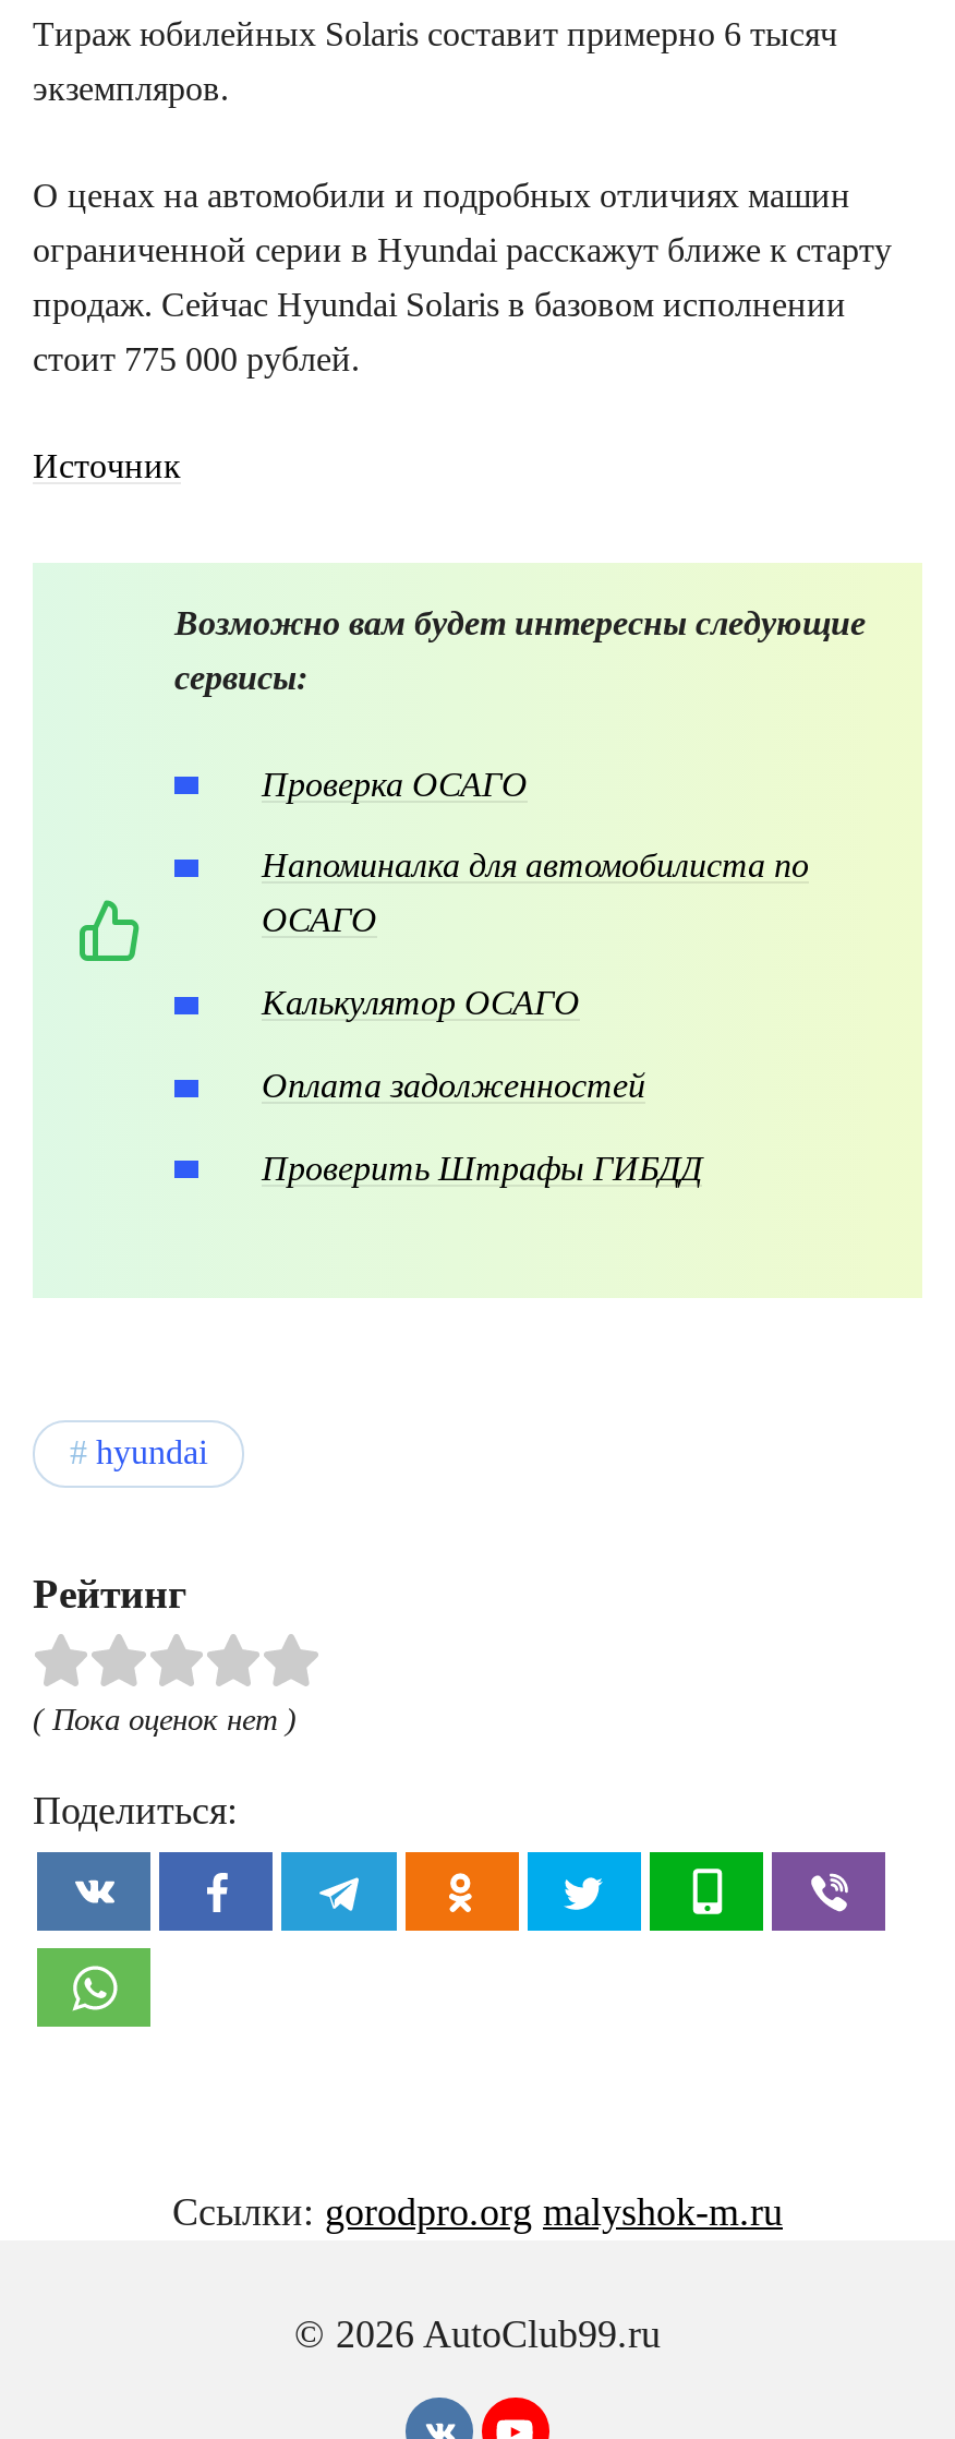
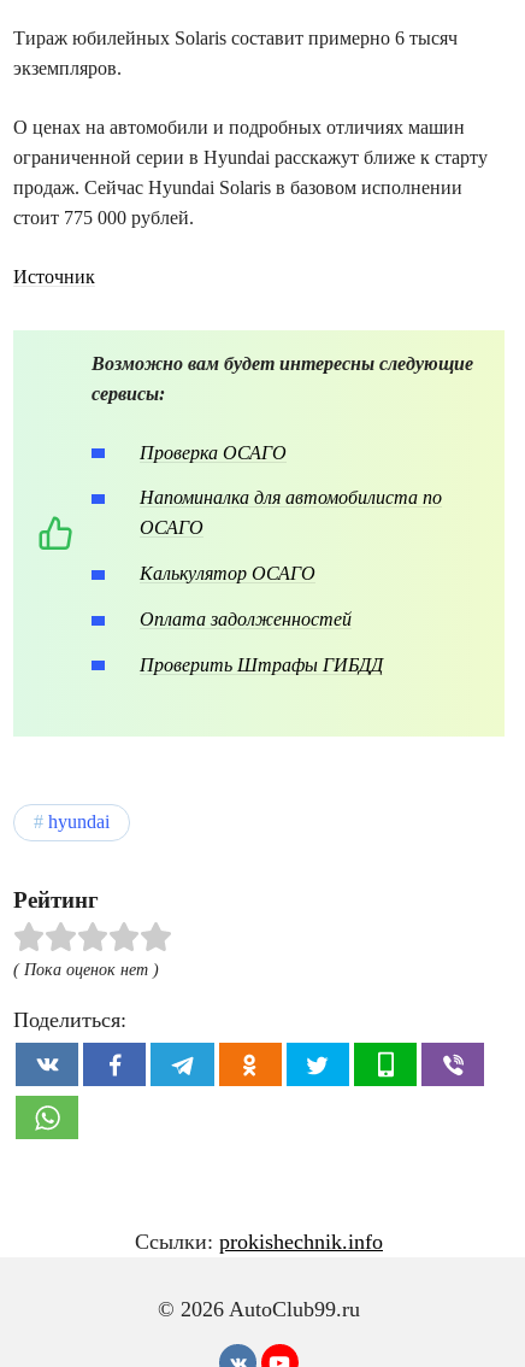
- Ссылки: gorodpro.org malyshok-m.ru
+ Ссылки: prokishechnik.info
